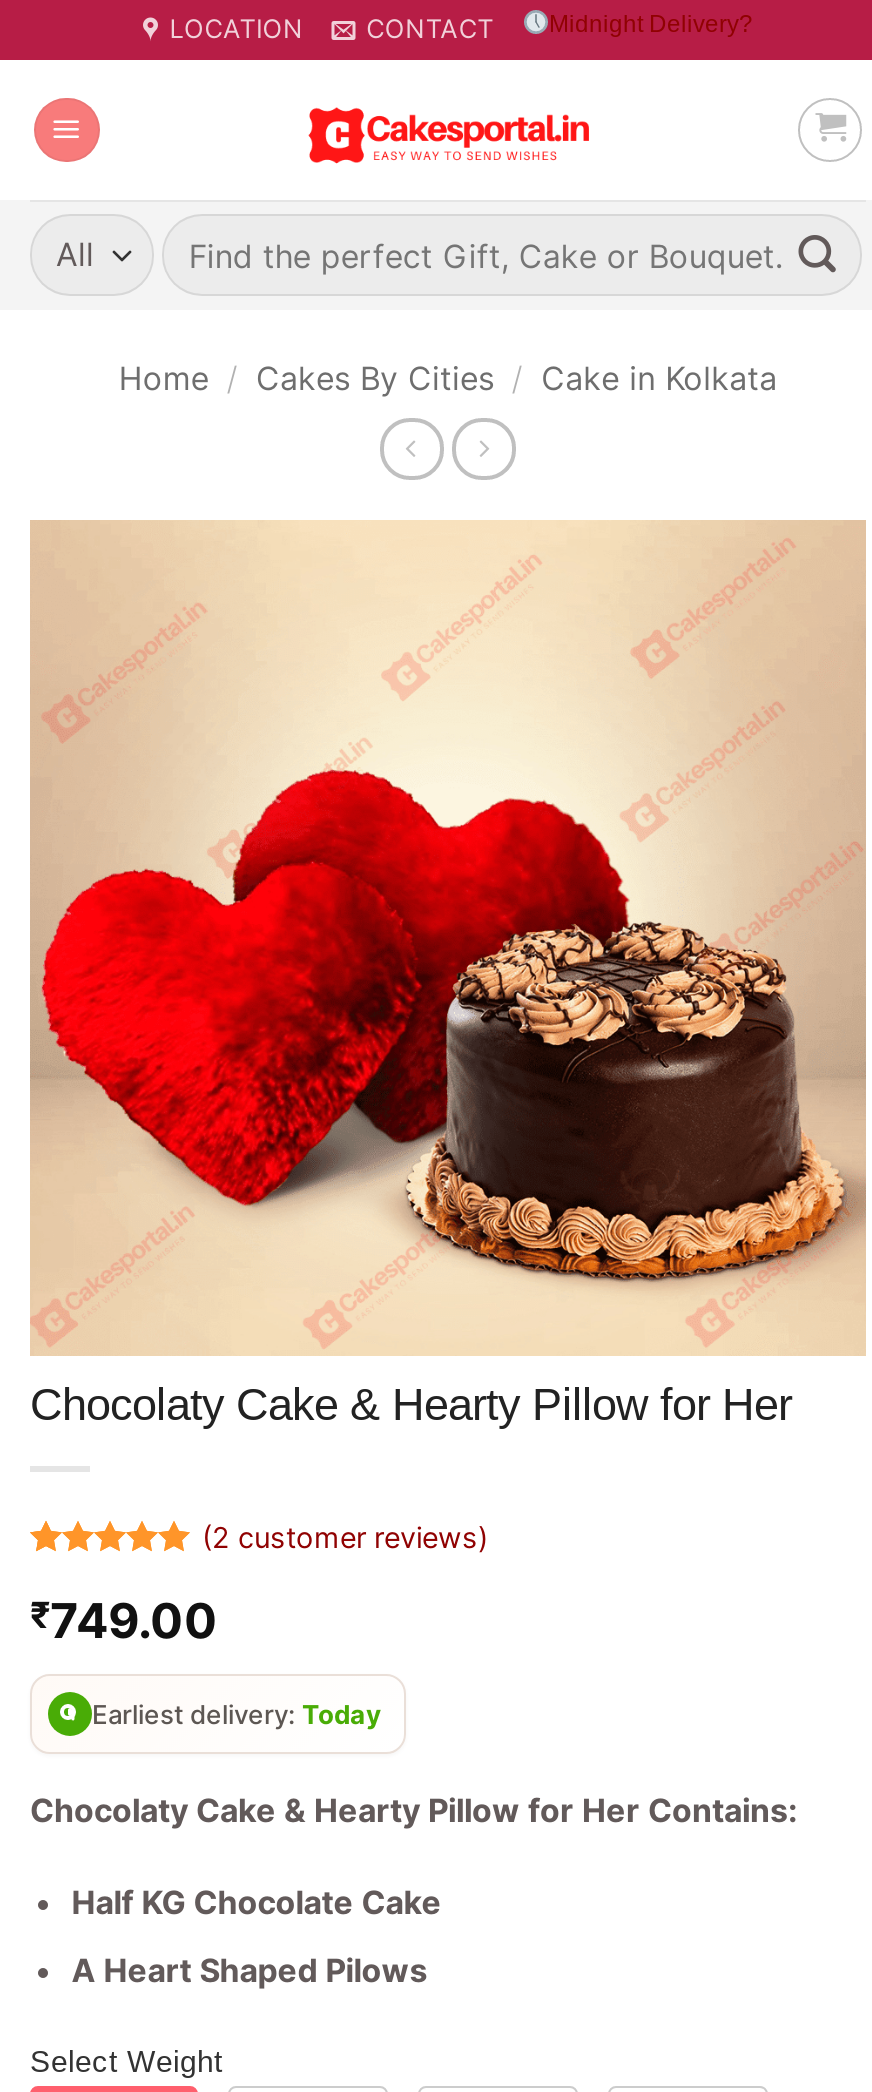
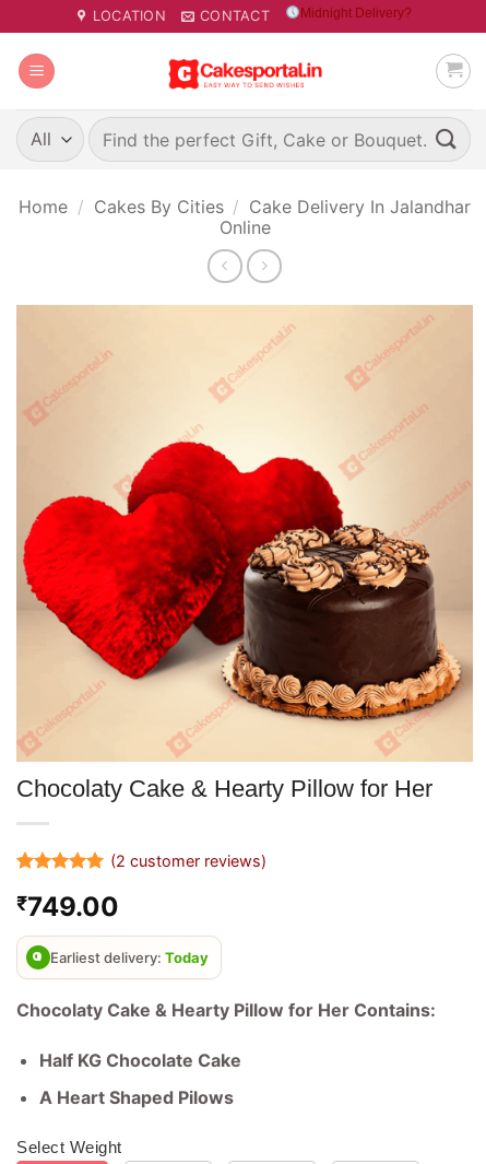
- Home / Cakes By Cities / Cake in Kolkata
+ Home / Cakes By Cities / Cake Delivery In Jalandhar
+ Online
